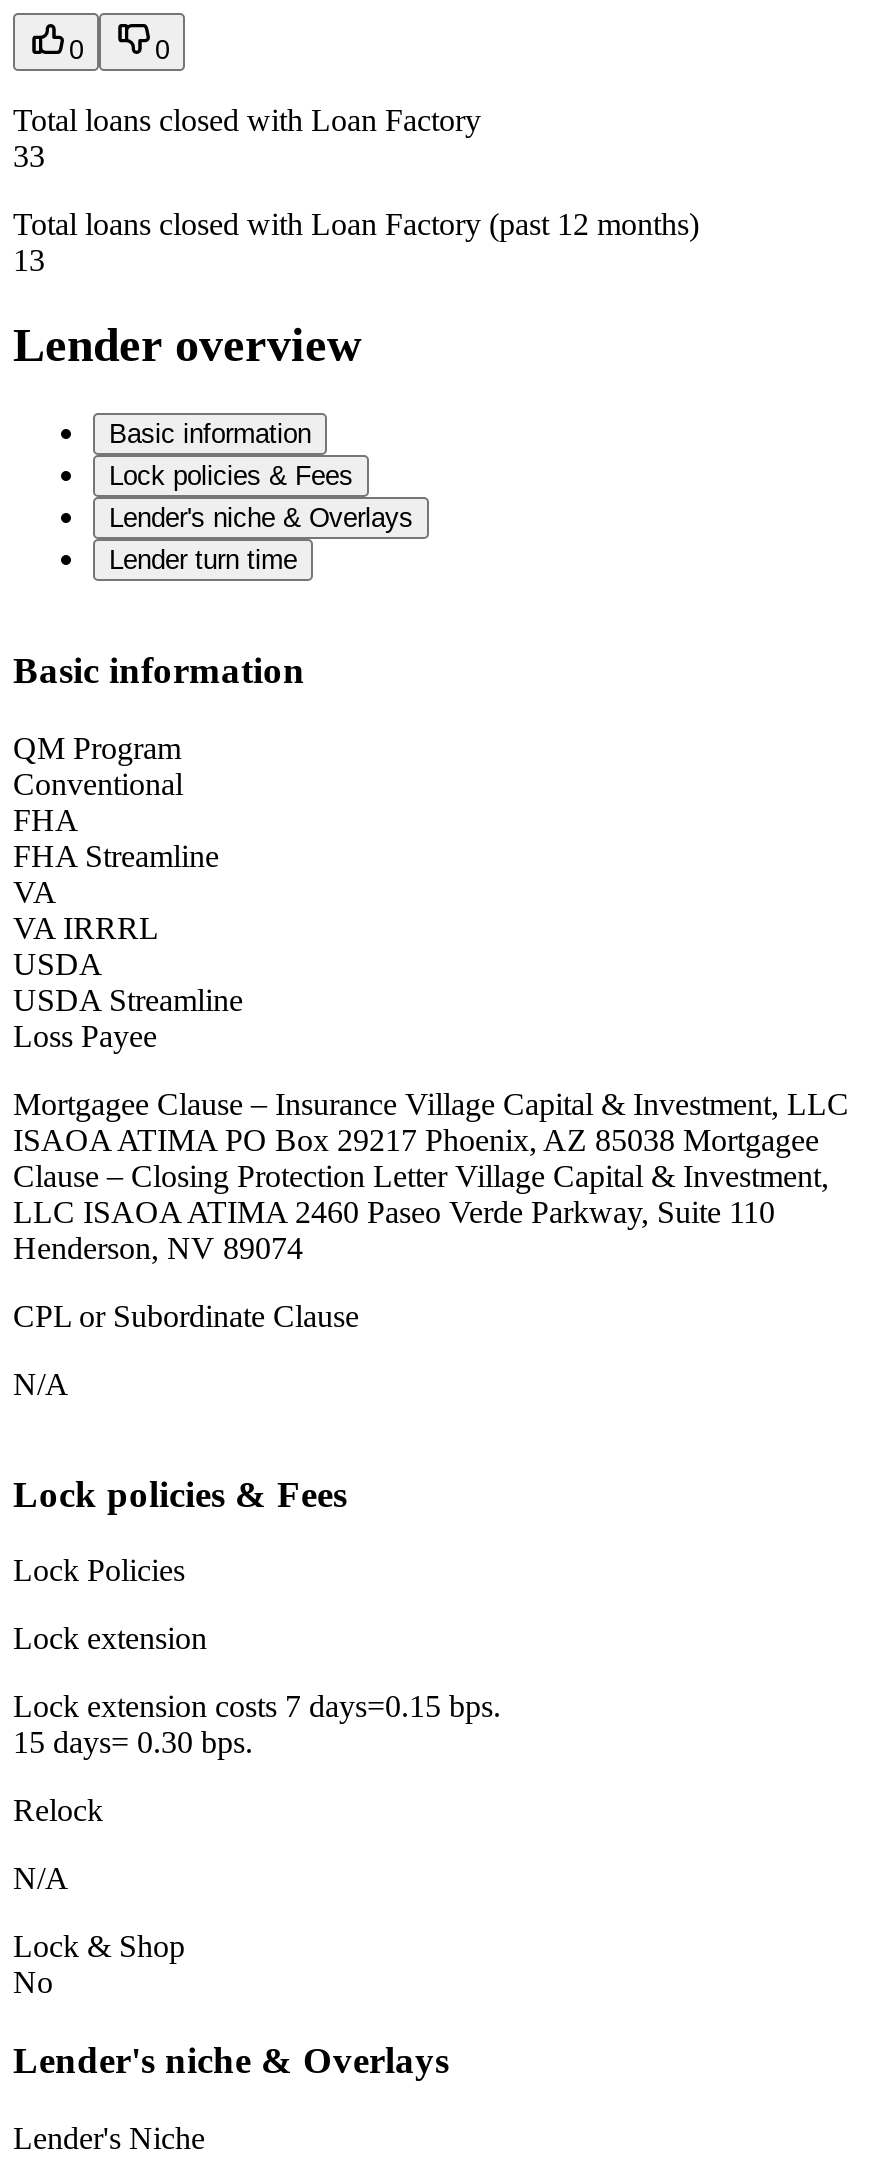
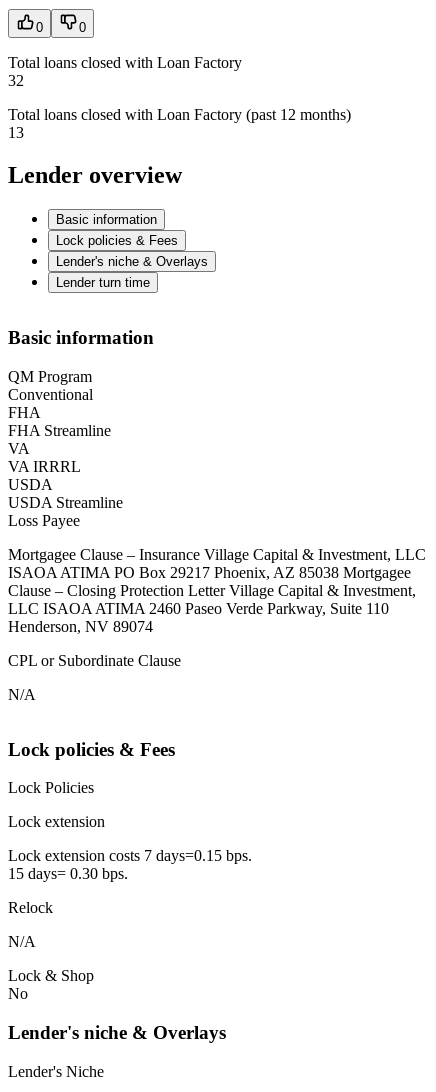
- 33
+ 32
